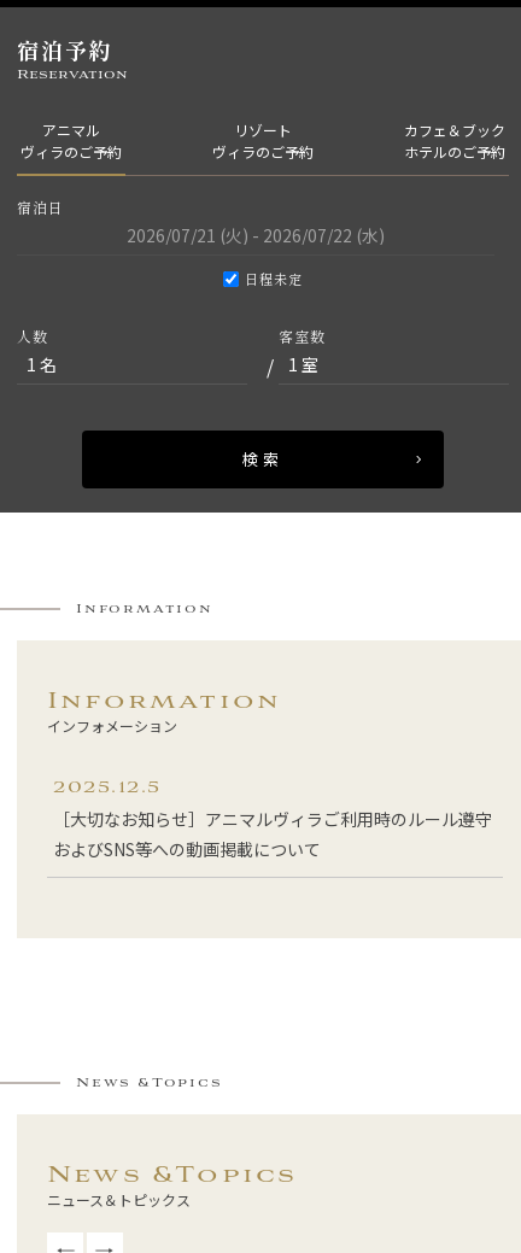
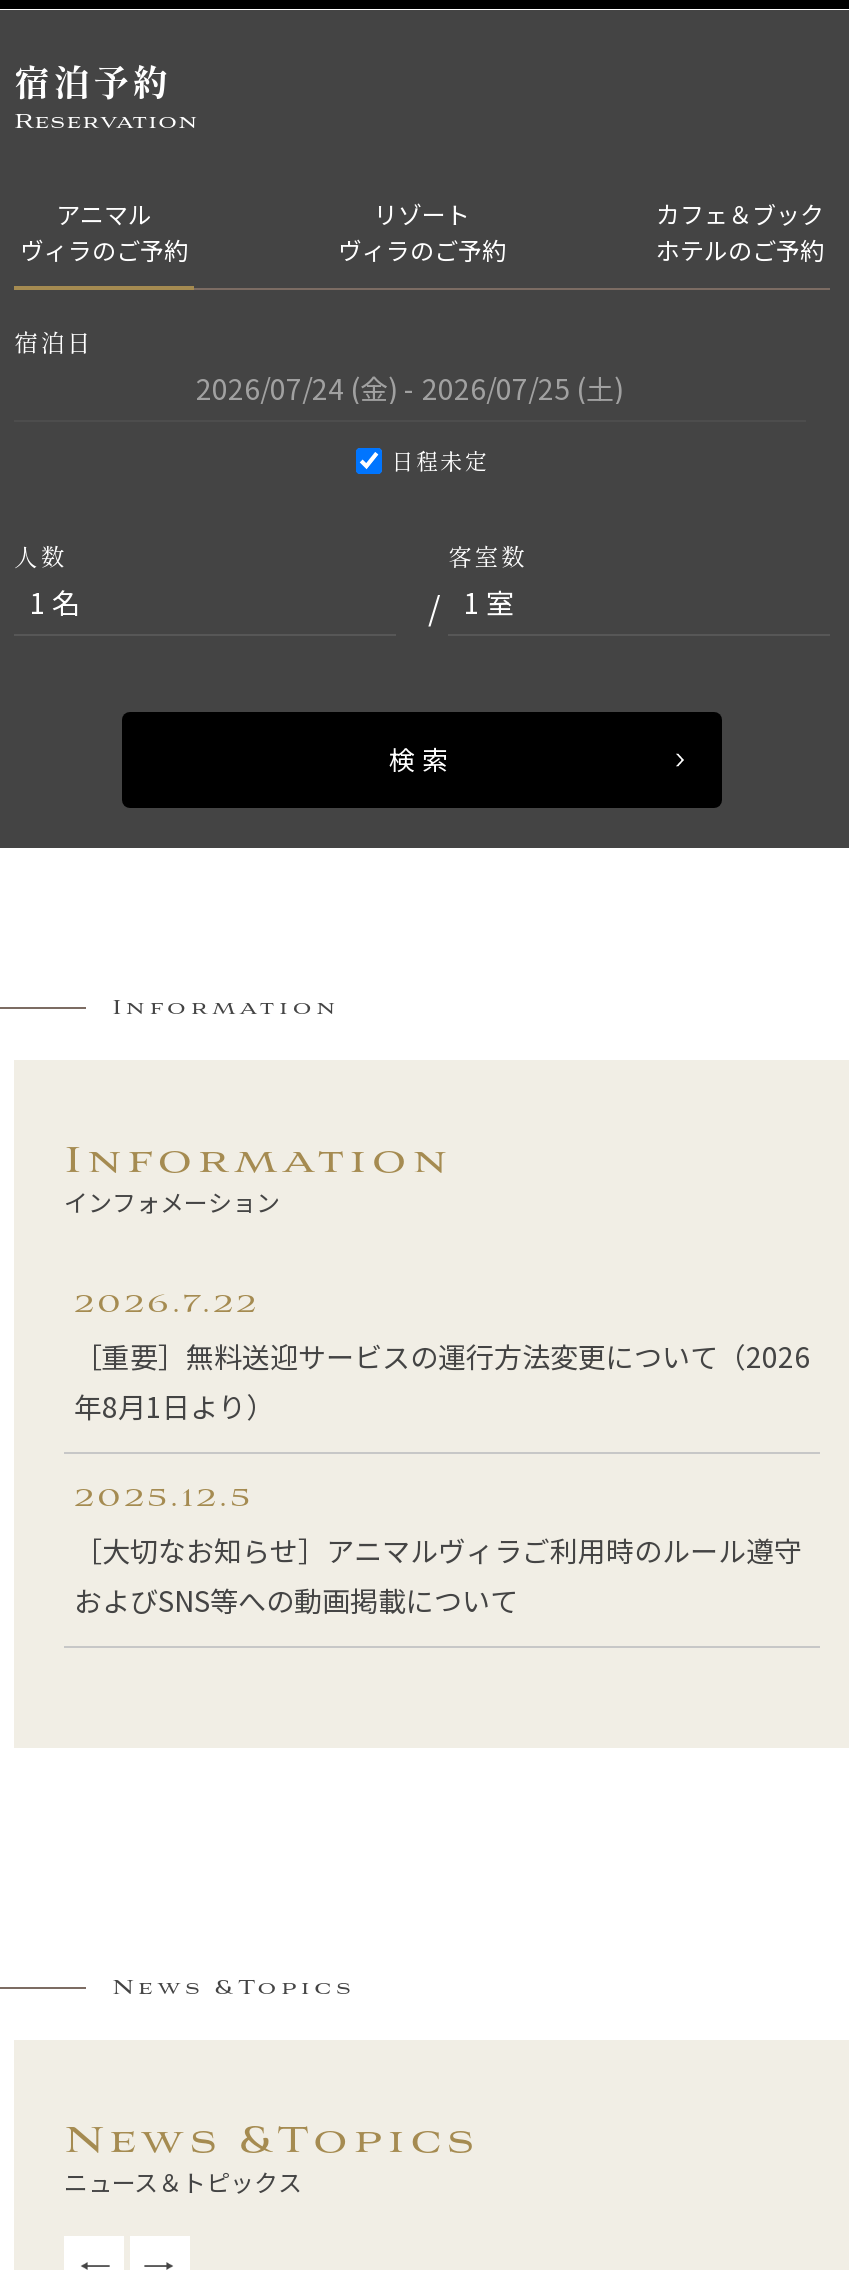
+ 2026.7.22
+ ［重要］無料送迎サービスの運行方法変更について（2026
+ 年8月1日より）
